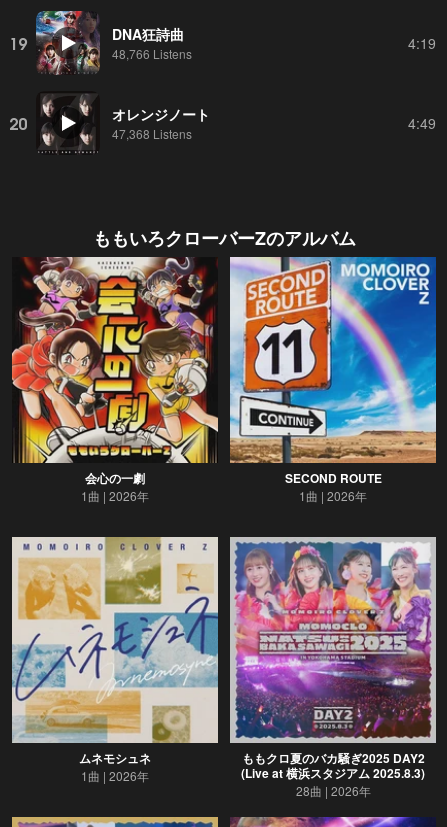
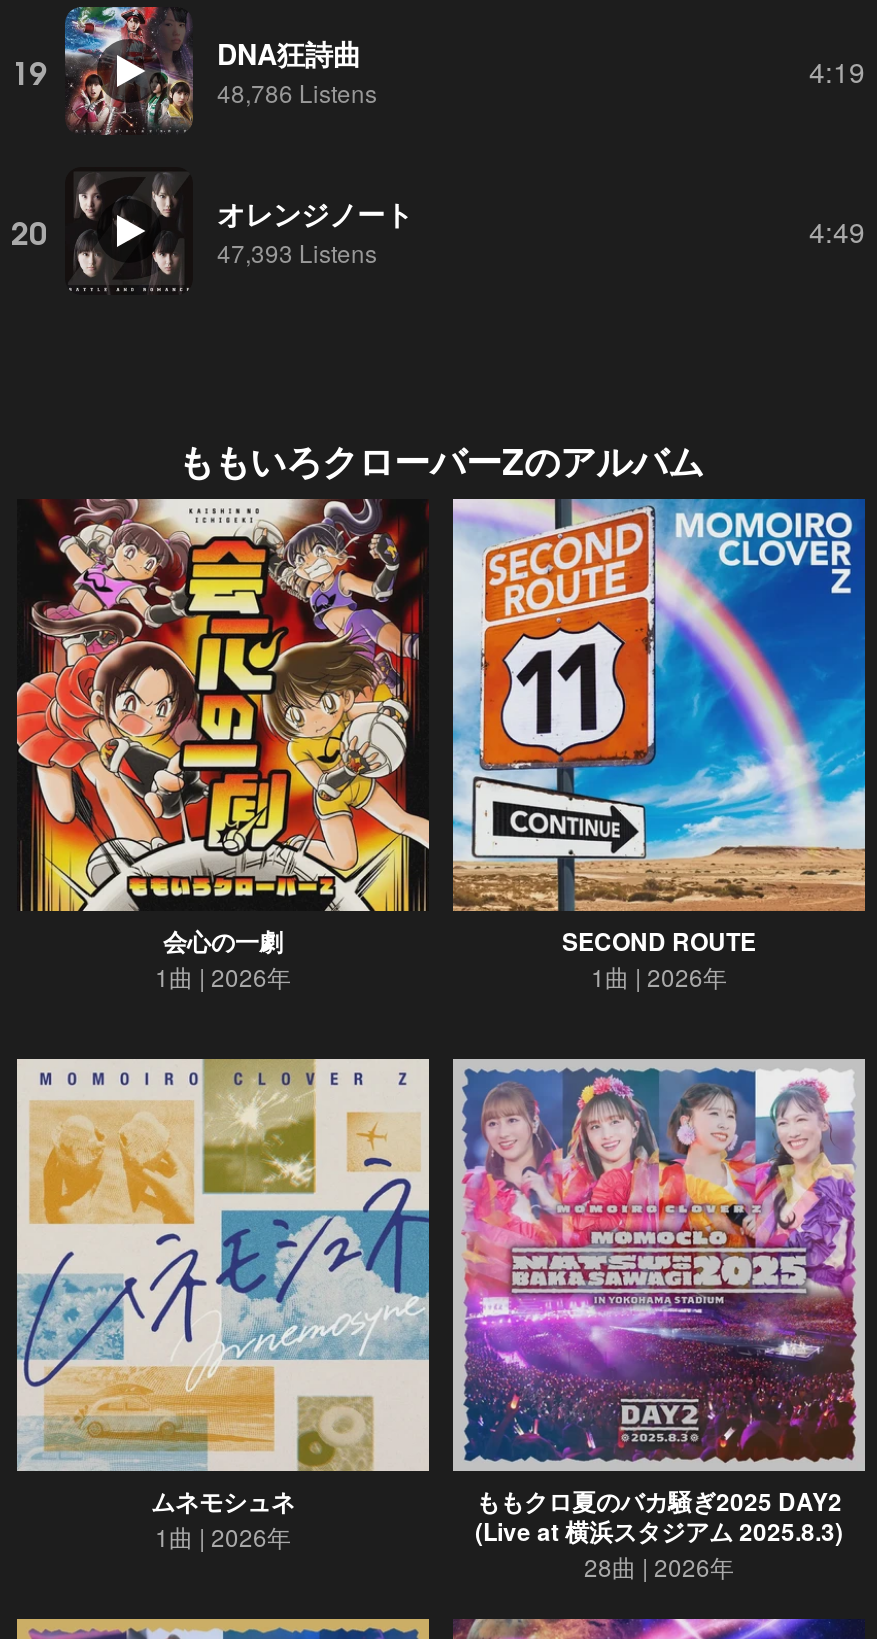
- 48,766 Listens
+ 48,786 Listens

- 47,368 Listens
+ 47,393 Listens
